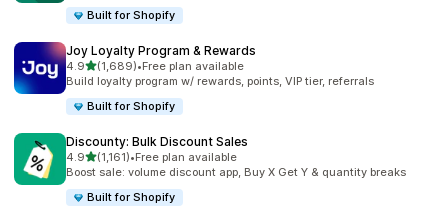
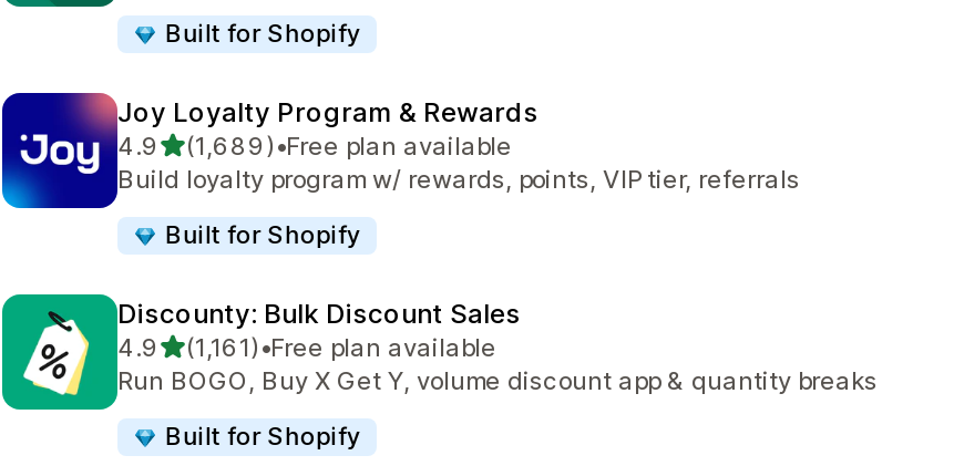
- Boost sale: volume discount app, Buy X Get Y & quantity breaks
+ Run BOGO, Buy X Get Y, volume discount app & quantity breaks
